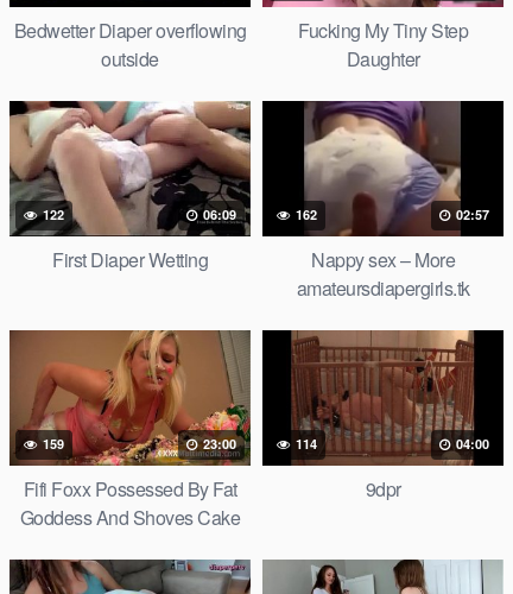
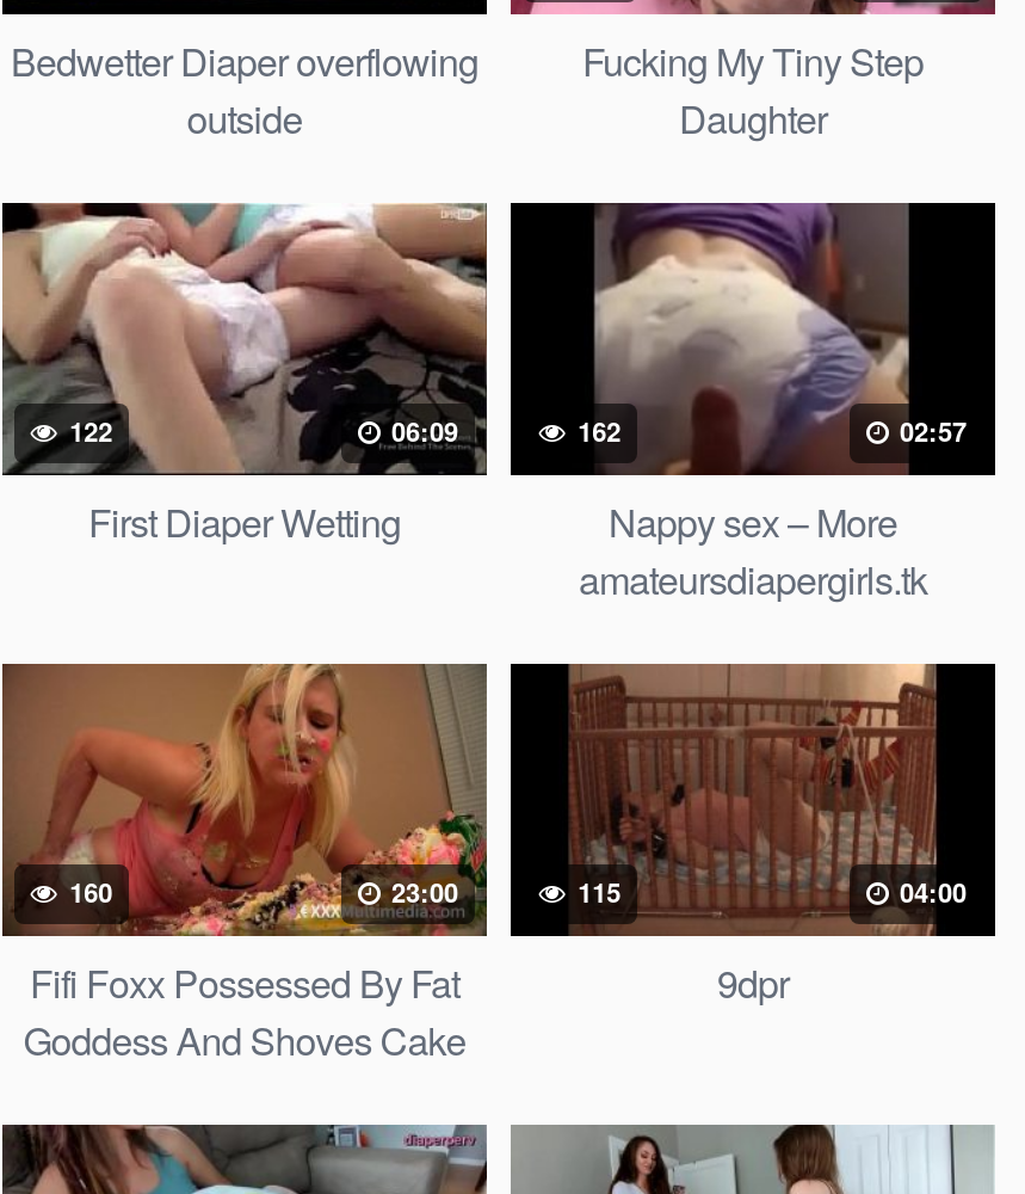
- 159
+ 160

- 114
+ 115
